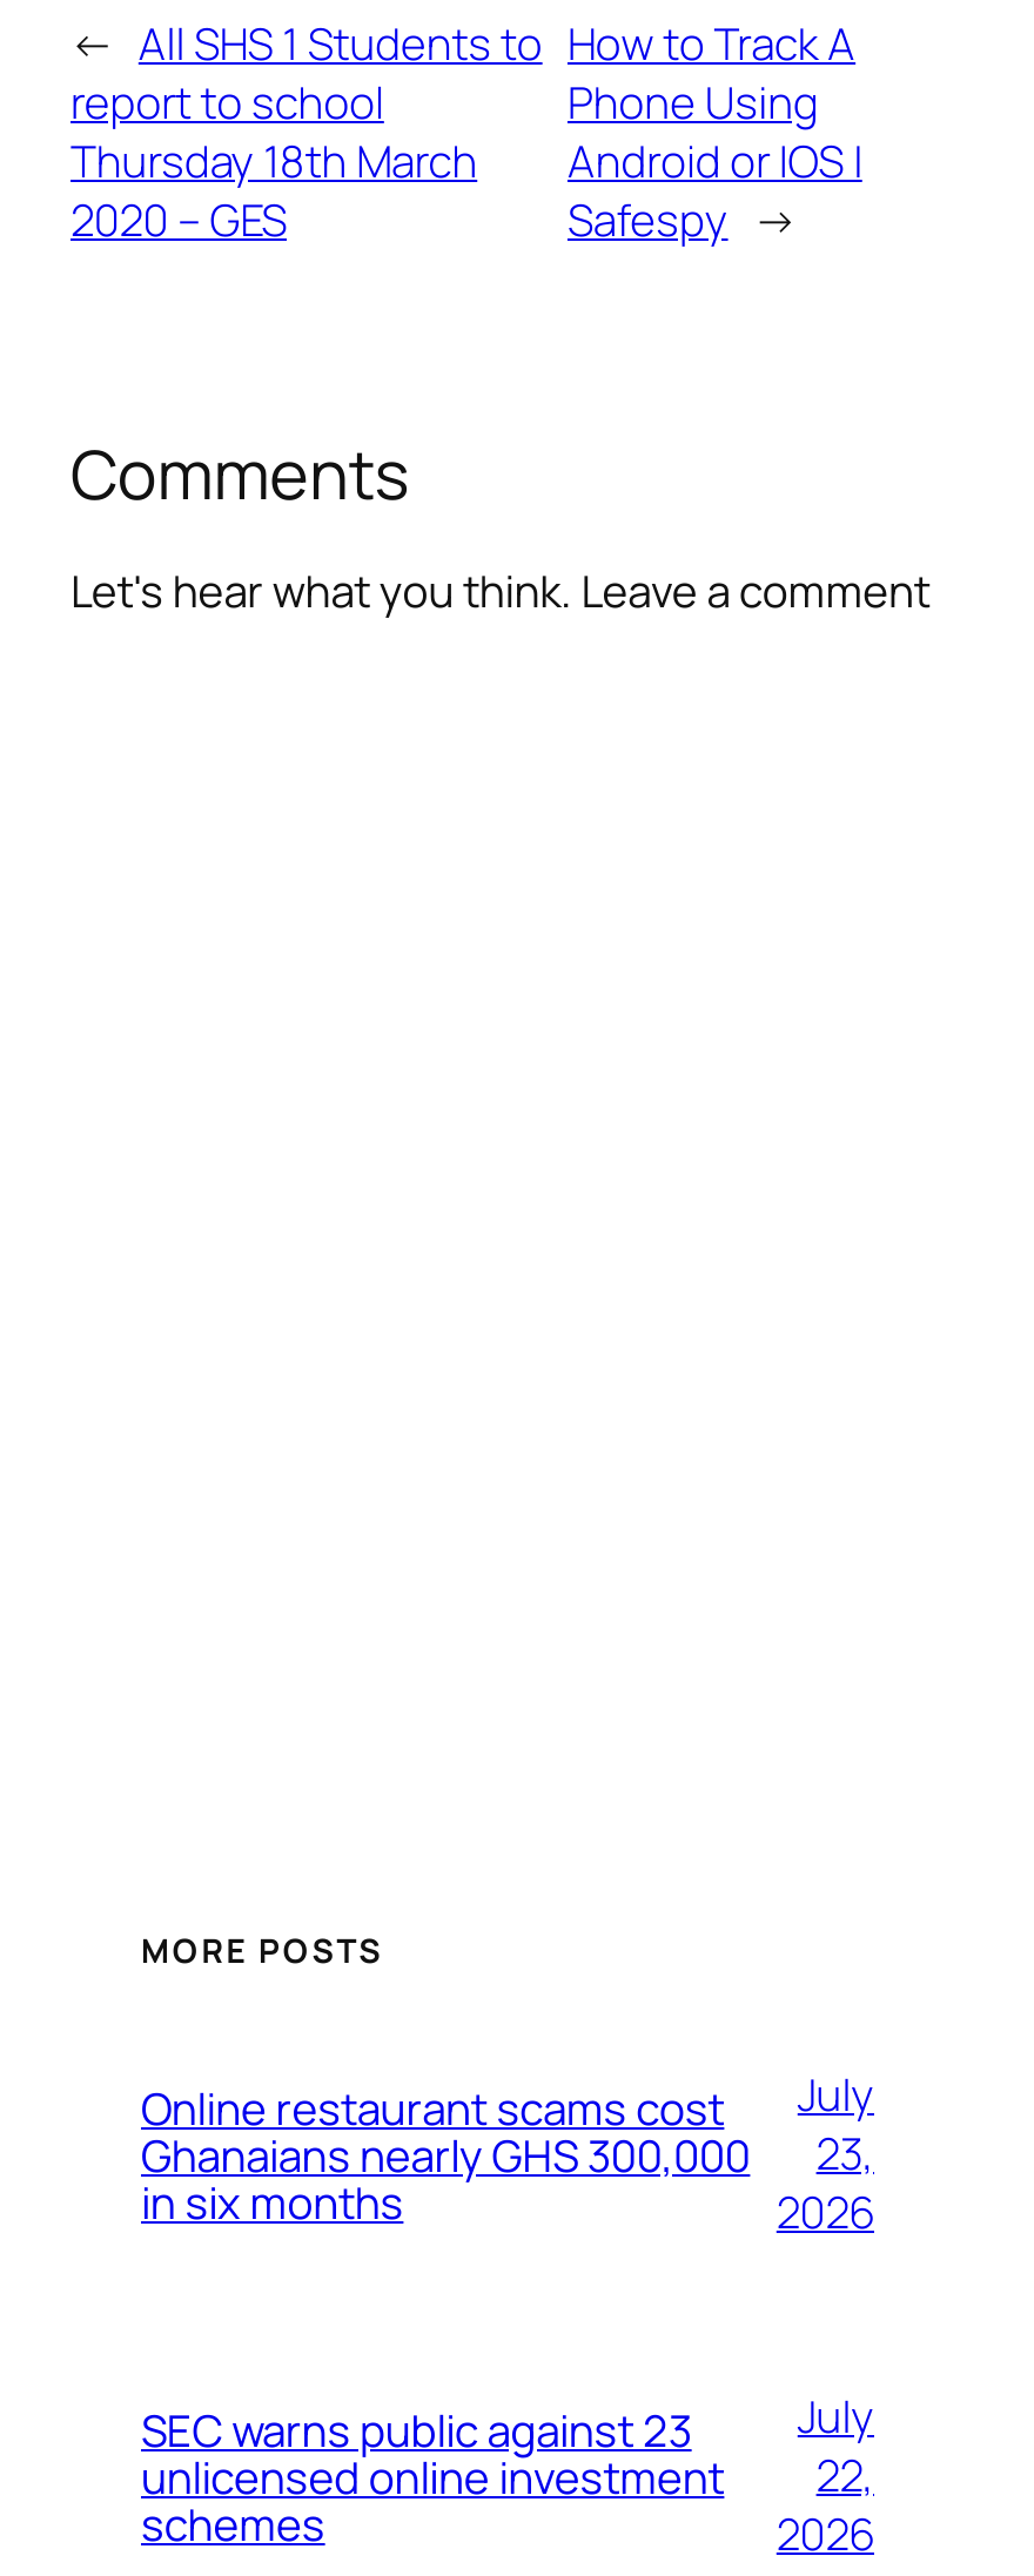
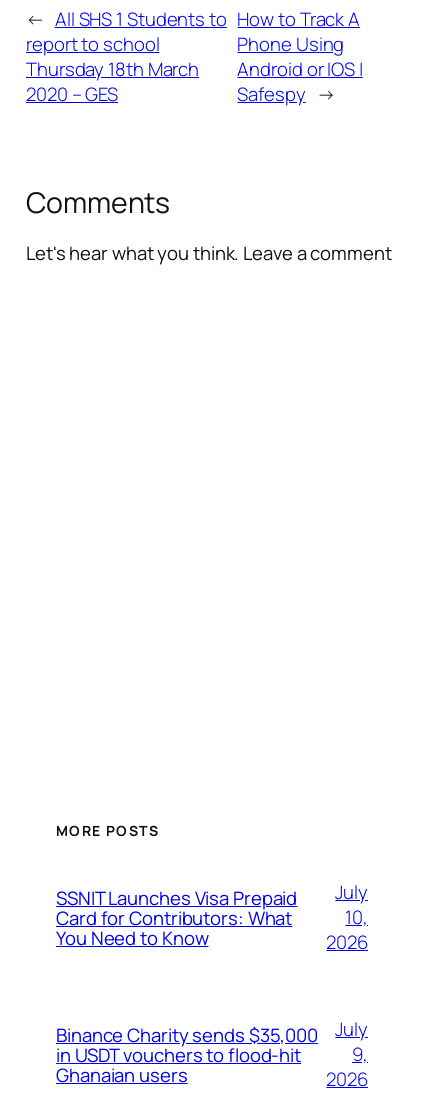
- Online restaurant scams cost
- Ghanaians nearly GHS 300,000
- in six months
+ SSNIT Launches Visa Prepaid
+ Card for Contributors: What
+ You Need to Know

- 23,
+ 10,

- SEC warns public against 23
- unlicensed online investment
- schemes
+ Binance Charity sends $35,000
+ in USDT vouchers to flood-hit
+ Ghanaian users

- 22,
+ 9,
